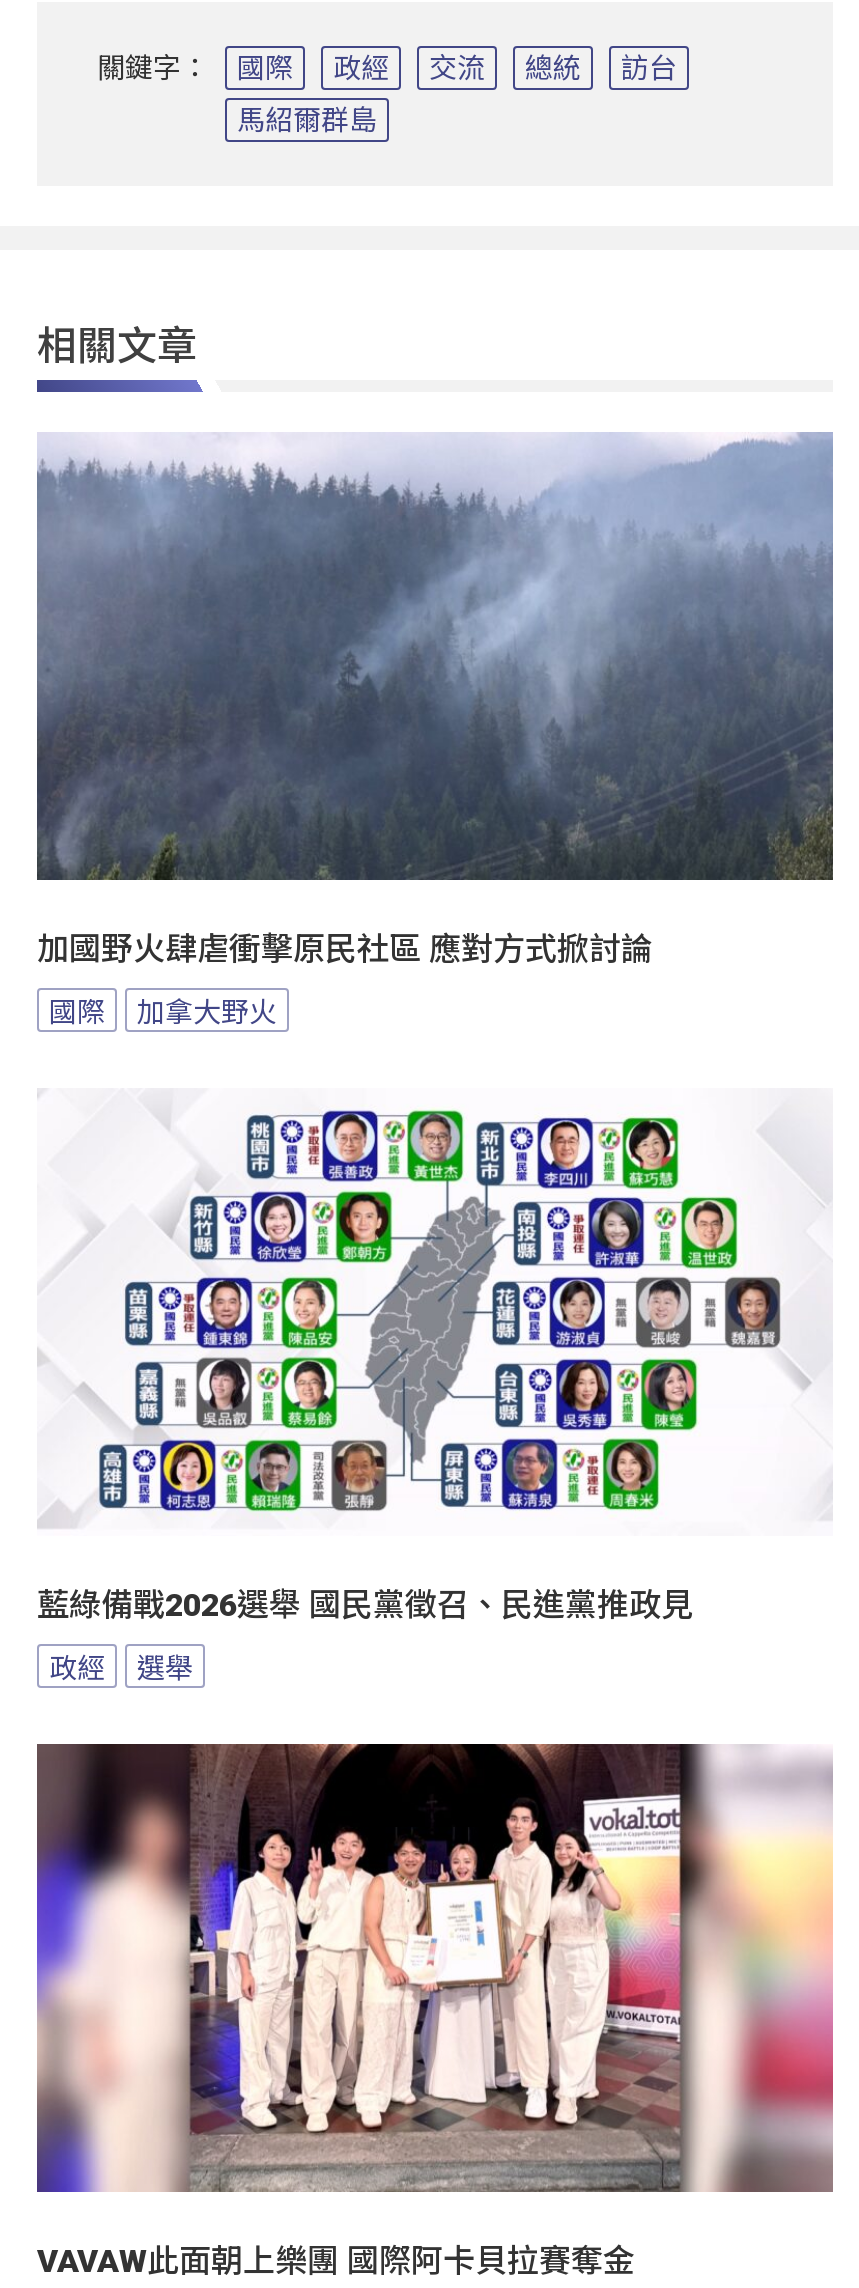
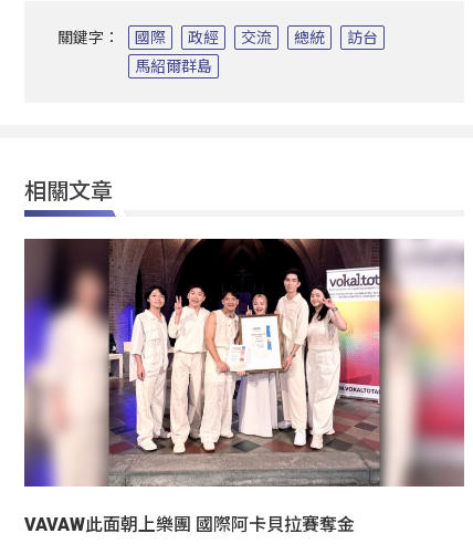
- [image]
- 加國野火肆虐衝擊原民社區 應對方式掀討論
- 國際
- 加拿大野火

- [image]
- 藍綠備戰2026選舉 國民黨徵召、民進黨推政見
- 政經
- 選舉
